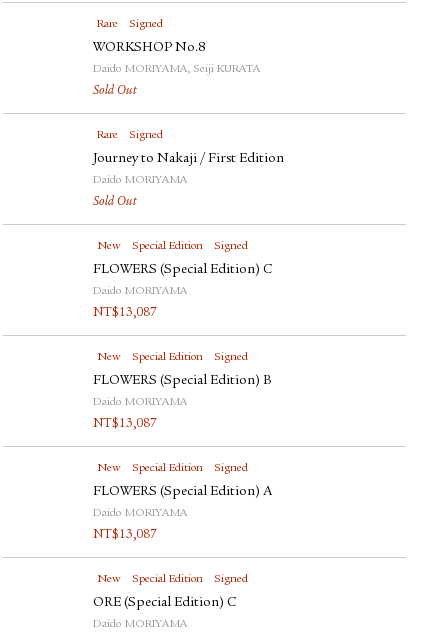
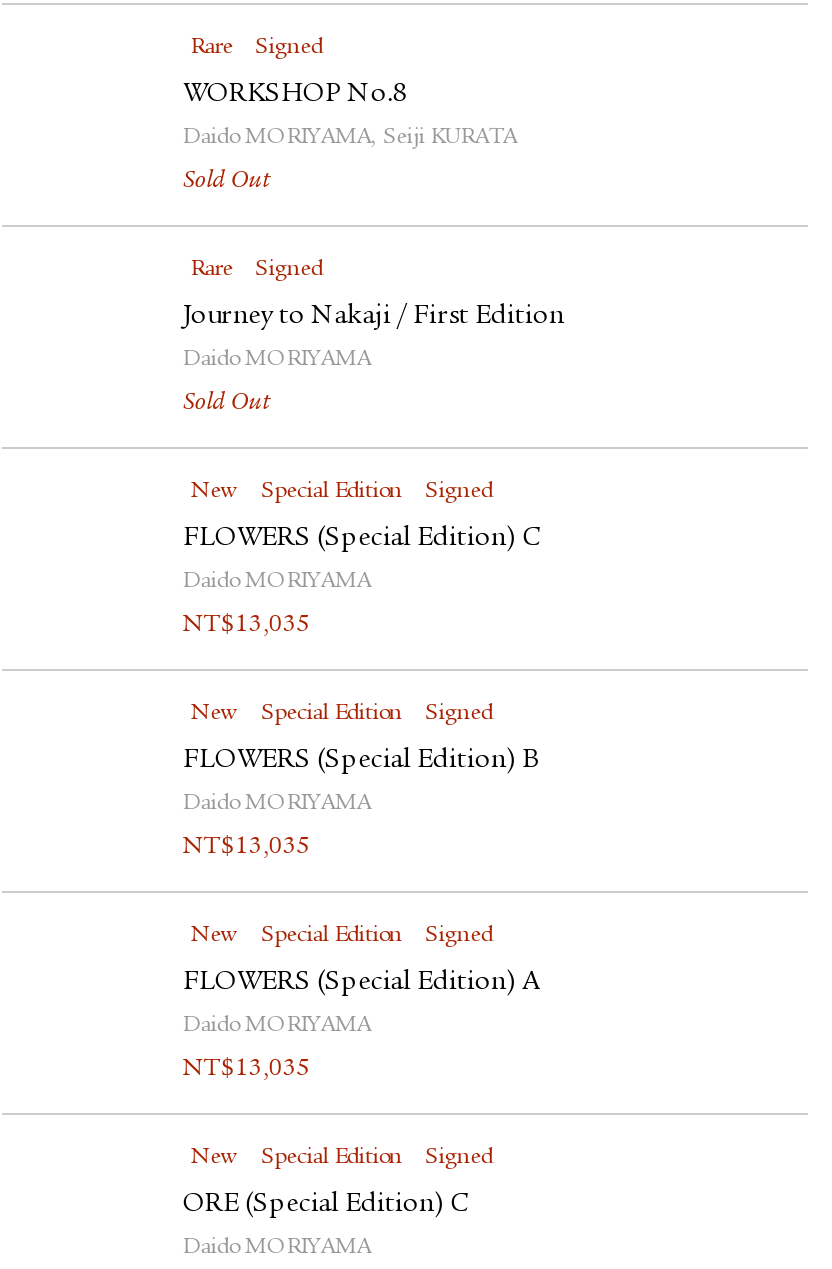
- NT$13,087
+ NT$13,035

- NT$13,087
+ NT$13,035

- NT$13,087
+ NT$13,035
